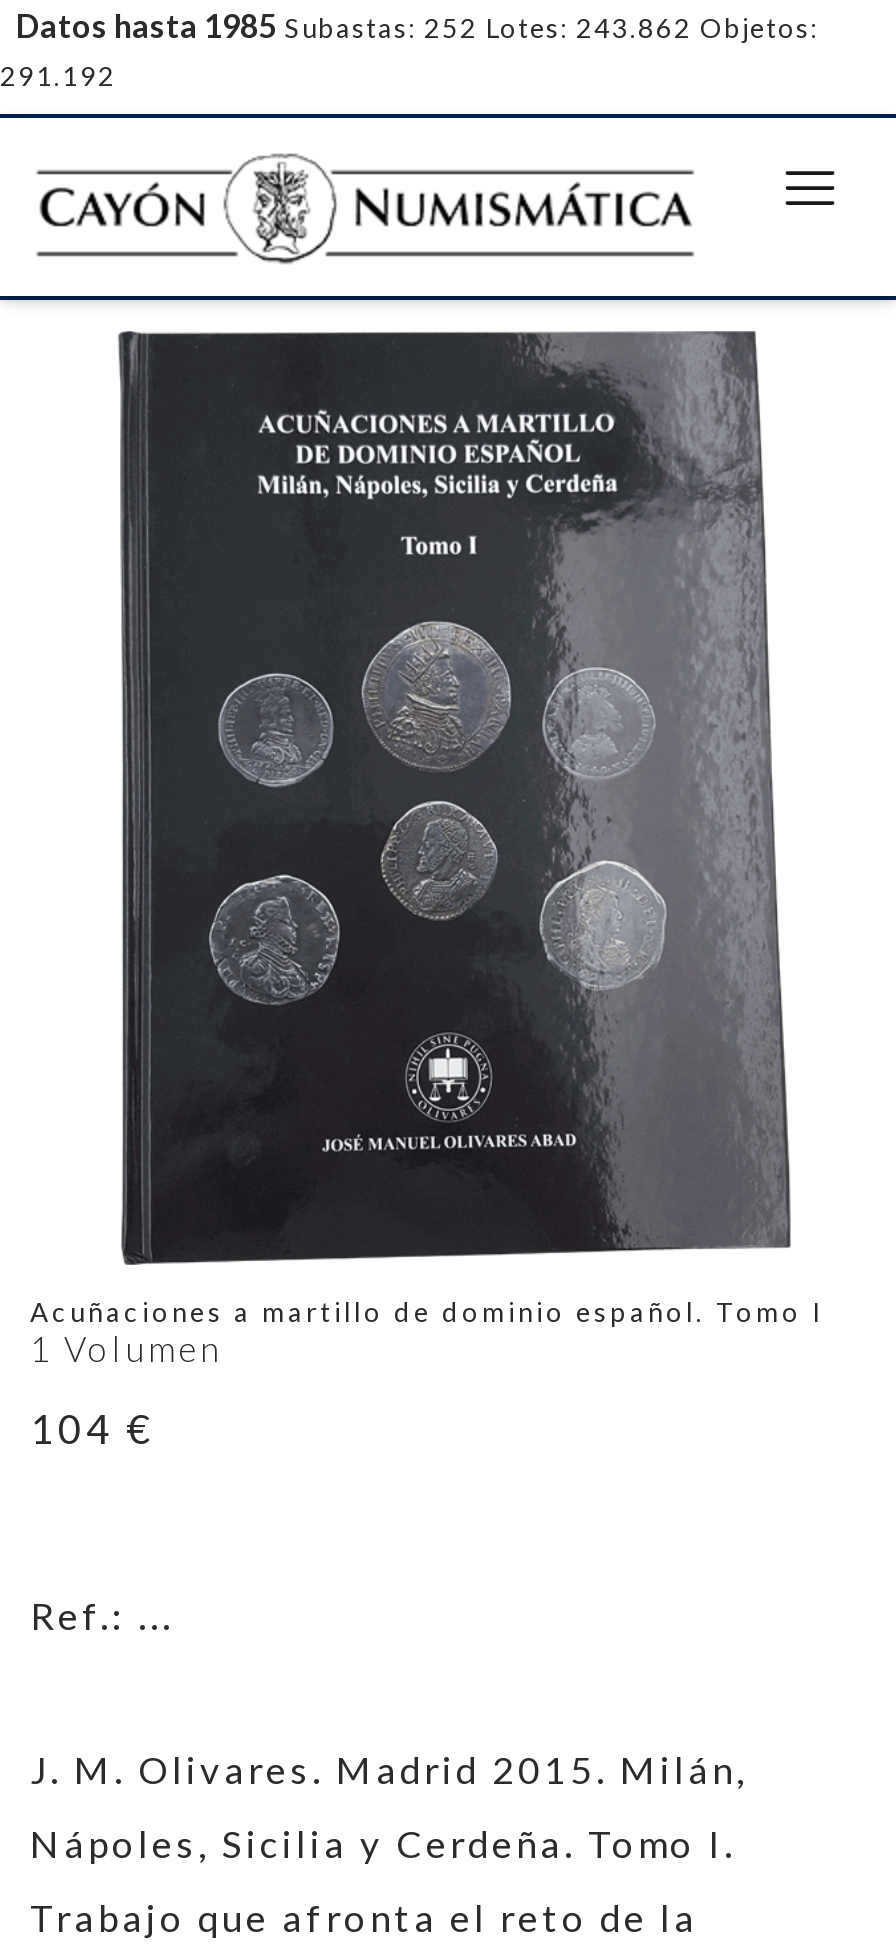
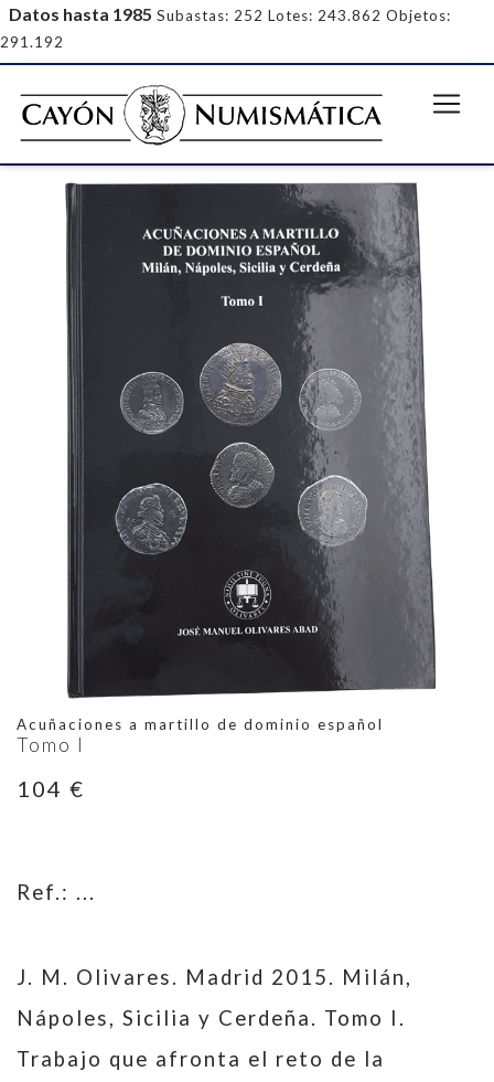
- Acuñaciones a martillo de dominio español. Tomo I
- 1 Volumen
+ Acuñaciones a martillo de dominio español
+ Tomo I
